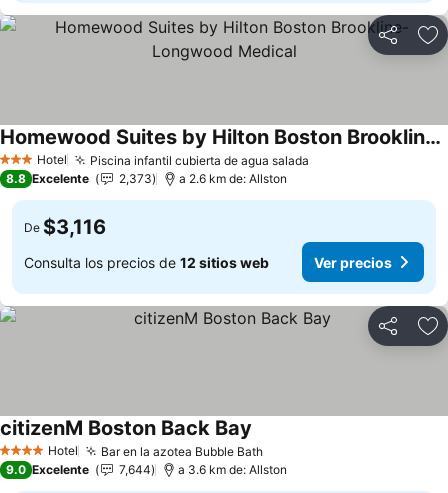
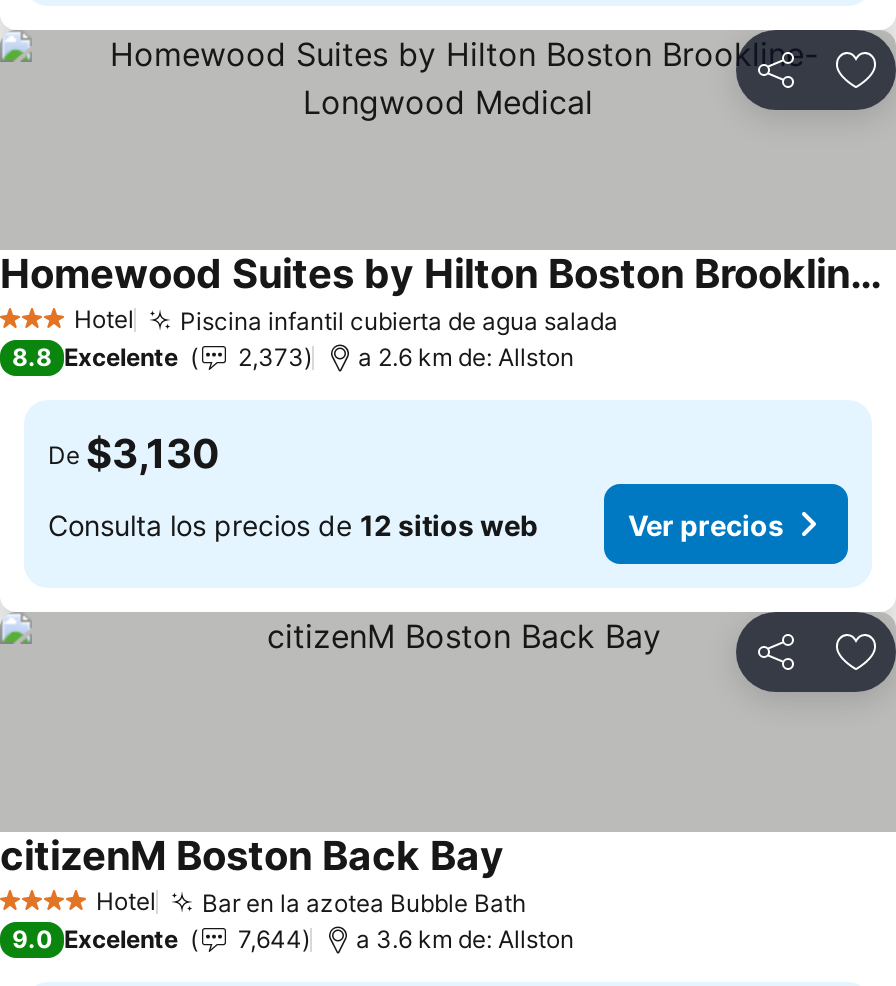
- De $3,116
+ De $3,130
